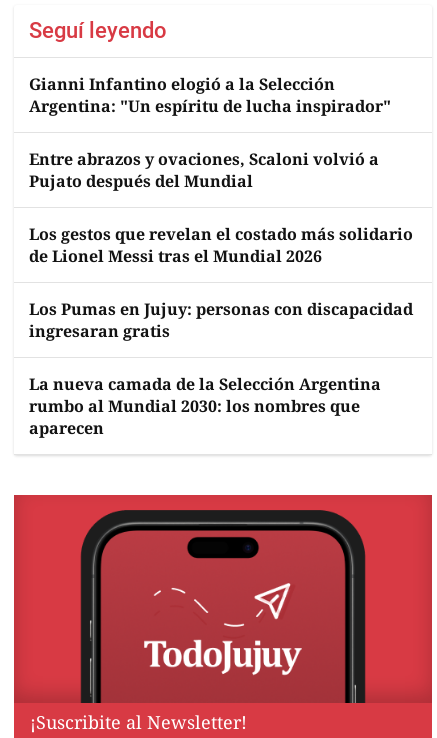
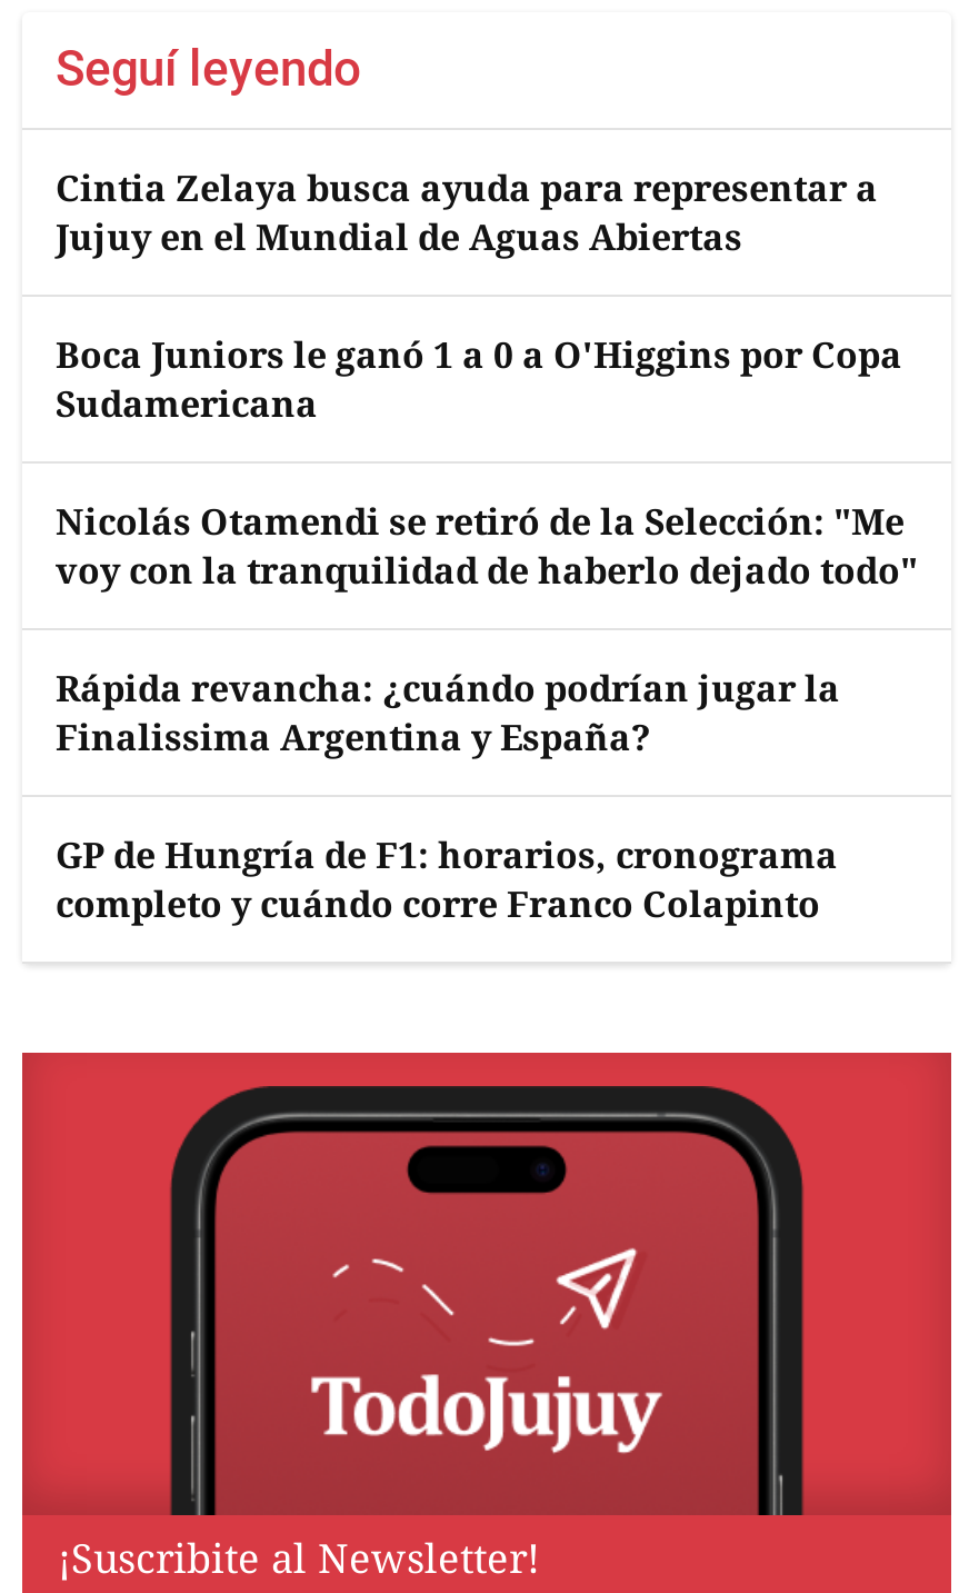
- Gianni Infantino elogió a la Selección
- Argentina: "Un espíritu de lucha inspirador"
+ Cintia Zelaya busca ayuda para representar a
+ Jujuy en el Mundial de Aguas Abiertas

- Entre abrazos y ovaciones, Scaloni volvió a
- Pujato después del Mundial
+ Boca Juniors le ganó 1 a 0 a O'Higgins por Copa
+ Sudamericana

- Los gestos que revelan el costado más solidario
- de Lionel Messi tras el Mundial 2026
+ Nicolás Otamendi se retiró de la Selección: "Me
+ voy con la tranquilidad de haberlo dejado todo"

- Los Pumas en Jujuy: personas con discapacidad
- ingresaran gratis
+ Rápida revancha: ¿cuándo podrían jugar la
+ Finalissima Argentina y España?

- La nueva camada de la Selección Argentina
- rumbo al Mundial 2030: los nombres que
- aparecen
+ GP de Hungría de F1: horarios, cronograma
+ completo y cuándo corre Franco Colapinto
